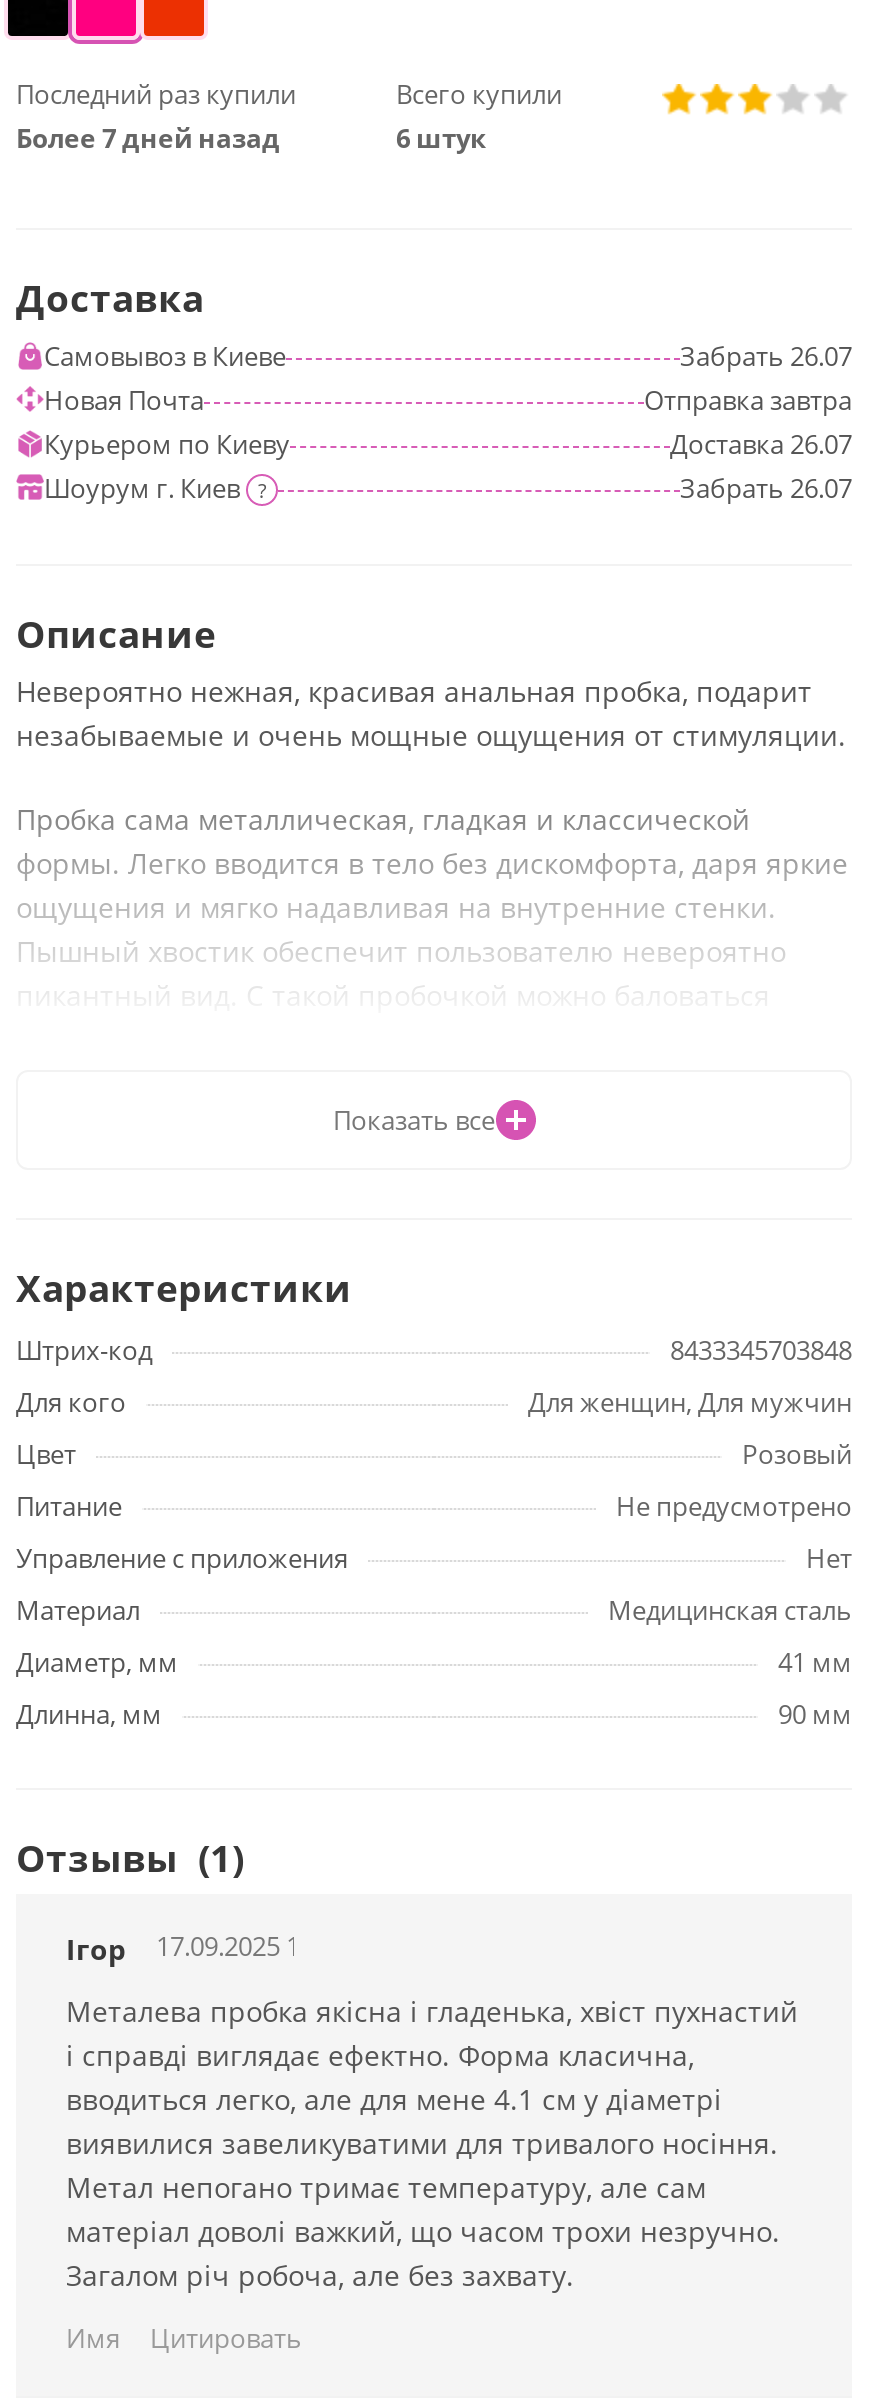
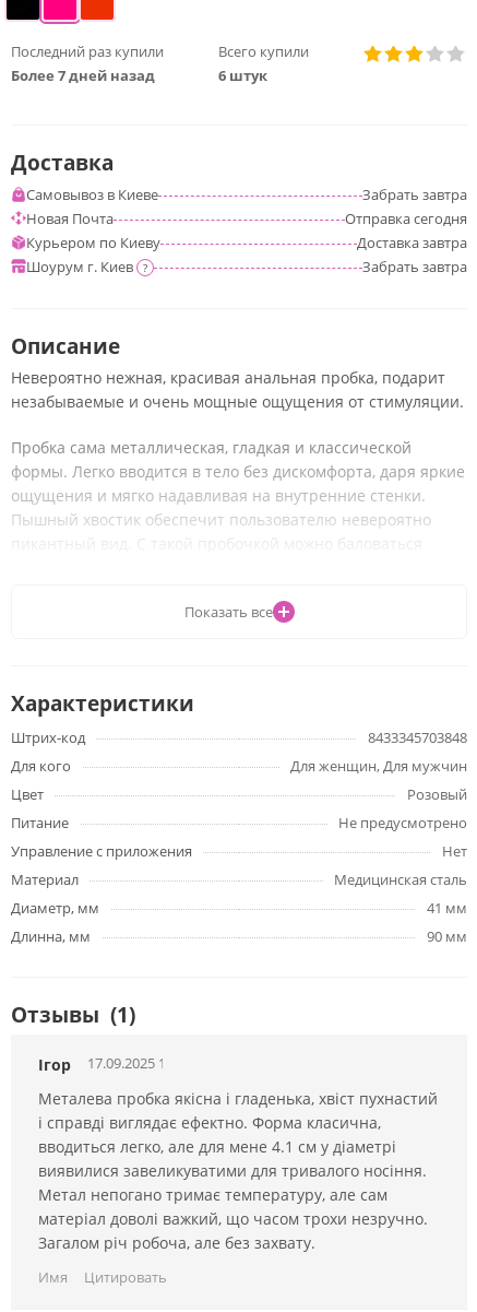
- Забрать 26.07
+ Забрать завтра

- Отправка завтра
+ Отправка сегодня

- Доставка 26.07
+ Доставка завтра

- Забрать 26.07
+ Забрать завтра
